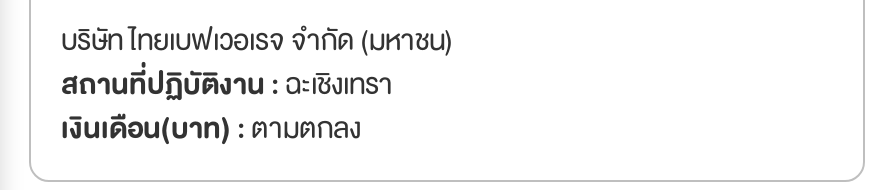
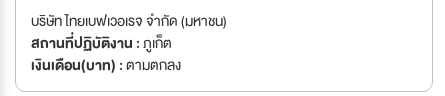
- สถานที่ปฏิบัติงาน :ฉะเชิงเทรา
+ สถานที่ปฏิบัติงาน :ภูเก็ต
